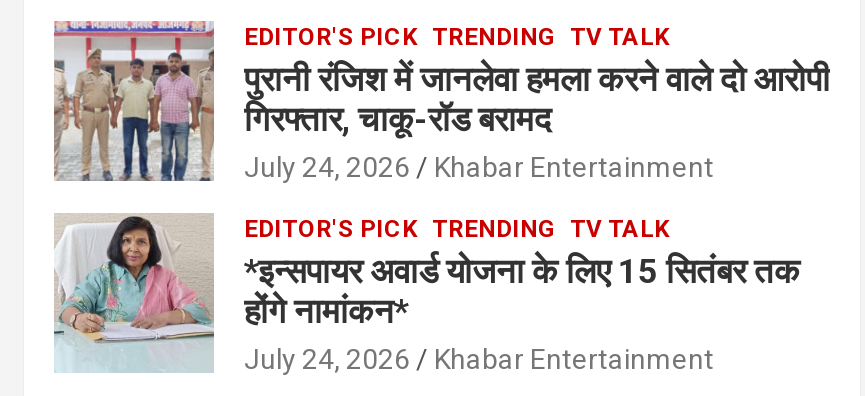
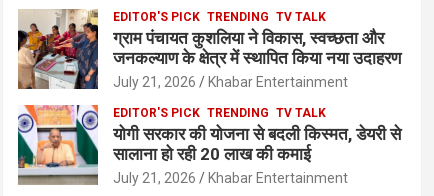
- [image]
- पुरानी रंजिश में जानलेवा हमला करने वाले दो आरोपी
- गिरफ्तार, चाकू-रॉड बरामद
- July 24, 2026
+ [image]
+ ग्राम पंचायत कुशलिया ने विकास, स्वच्छता और
+ जनकल्याण के क्षेत्र में स्थापित किया नया उदाहरण
+ July 21, 2026

- [image]
- *इन्सपायर अवार्ड योजना के लिए 15 सितंबर तक
- होंगे नामांकन*
- July 24, 2026
+ [image]
+ योगी सरकार की योजना से बदली किस्मत, डेयरी से
+ सालाना हो रही 20 लाख की कमाई
+ July 21, 2026
